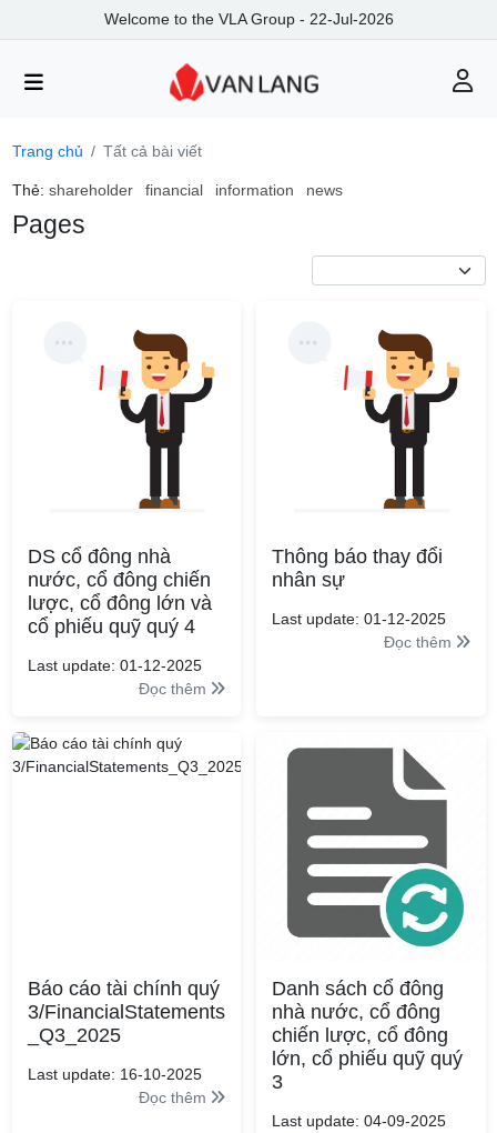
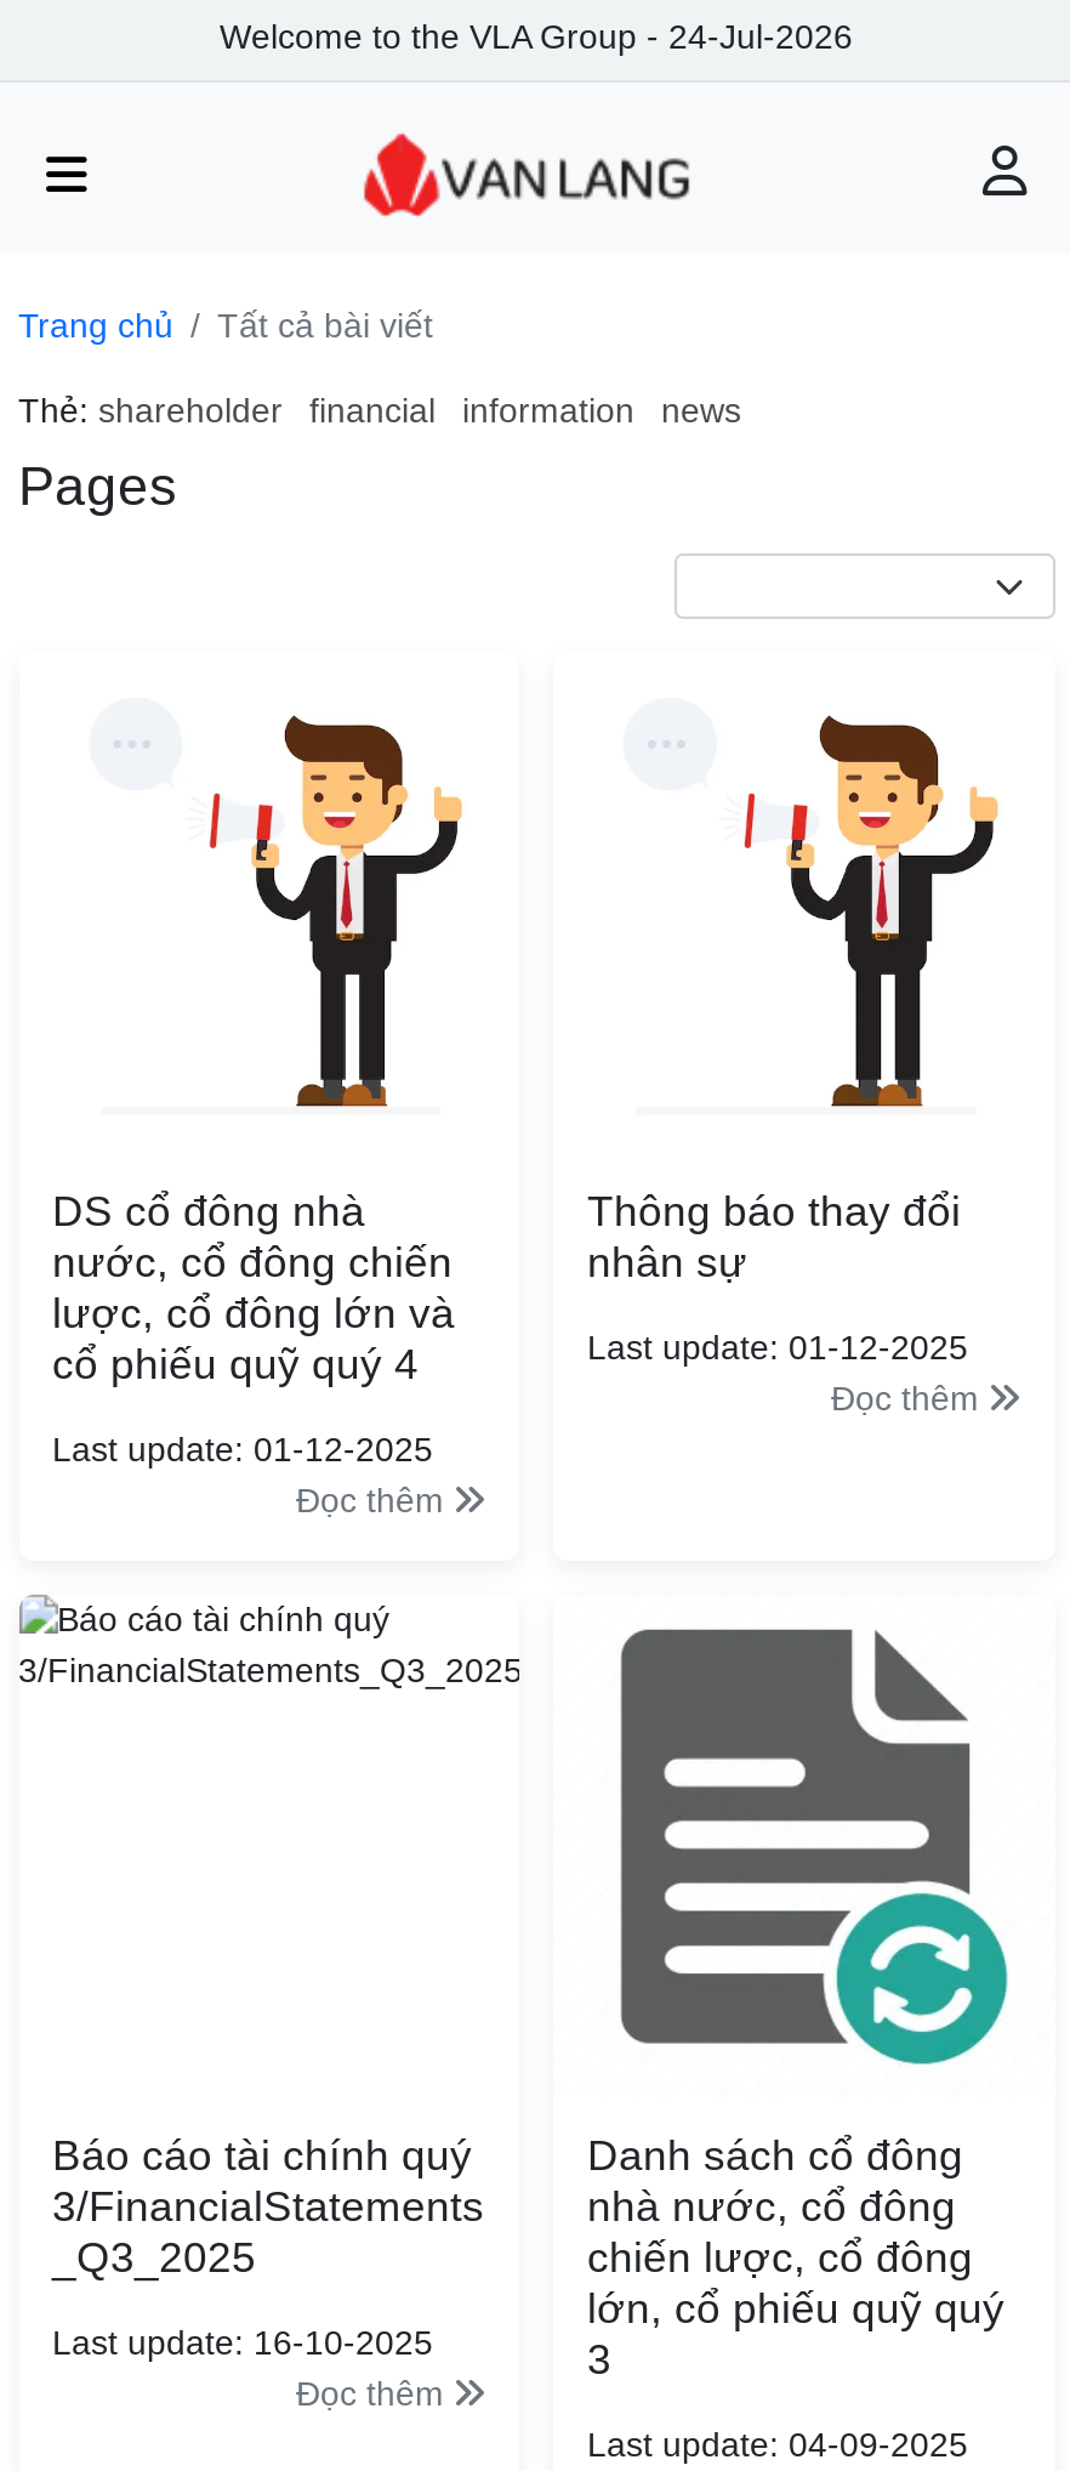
- Welcome to the VLA Group - 22-Jul-2026
+ Welcome to the VLA Group - 24-Jul-2026
